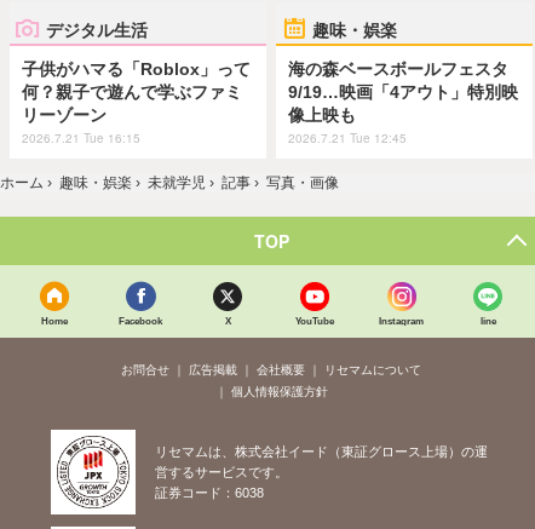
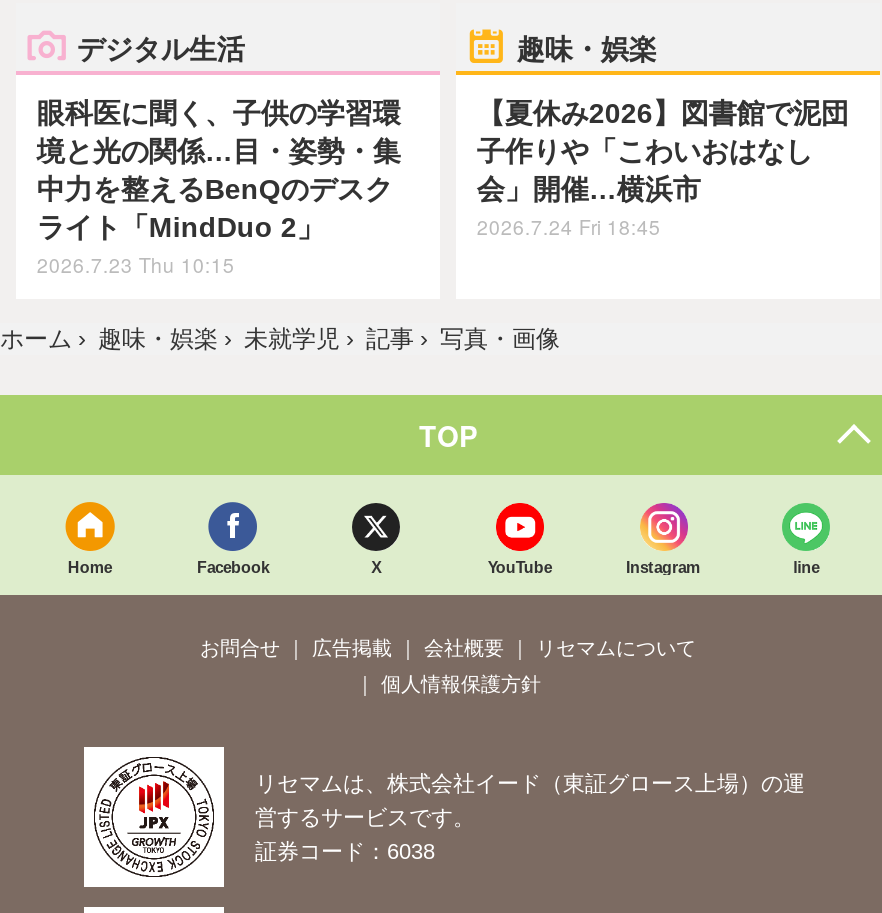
- 子供がハマる「Roblox」って
- 何？親子で遊んで学ぶファミ
- リーゾーン
- 2026.7.21 Tue 16:15
+ 眼科医に聞く、子供の学習環
+ 境と光の関係…目・姿勢・集
+ 中力を整えるBenQのデスク
+ ライト「MindDuo 2」
+ 2026.7.23 Thu 10:15

- 海の森ベースボールフェスタ
- 9/19…映画「4アウト」特別映
- 像上映も
- 2026.7.21 Tue 12:45
+ 【夏休み2026】図書館で泥団
+ 子作りや「こわいおはなし
+ 会」開催…横浜市
+ 2026.7.24 Fri 18:45
